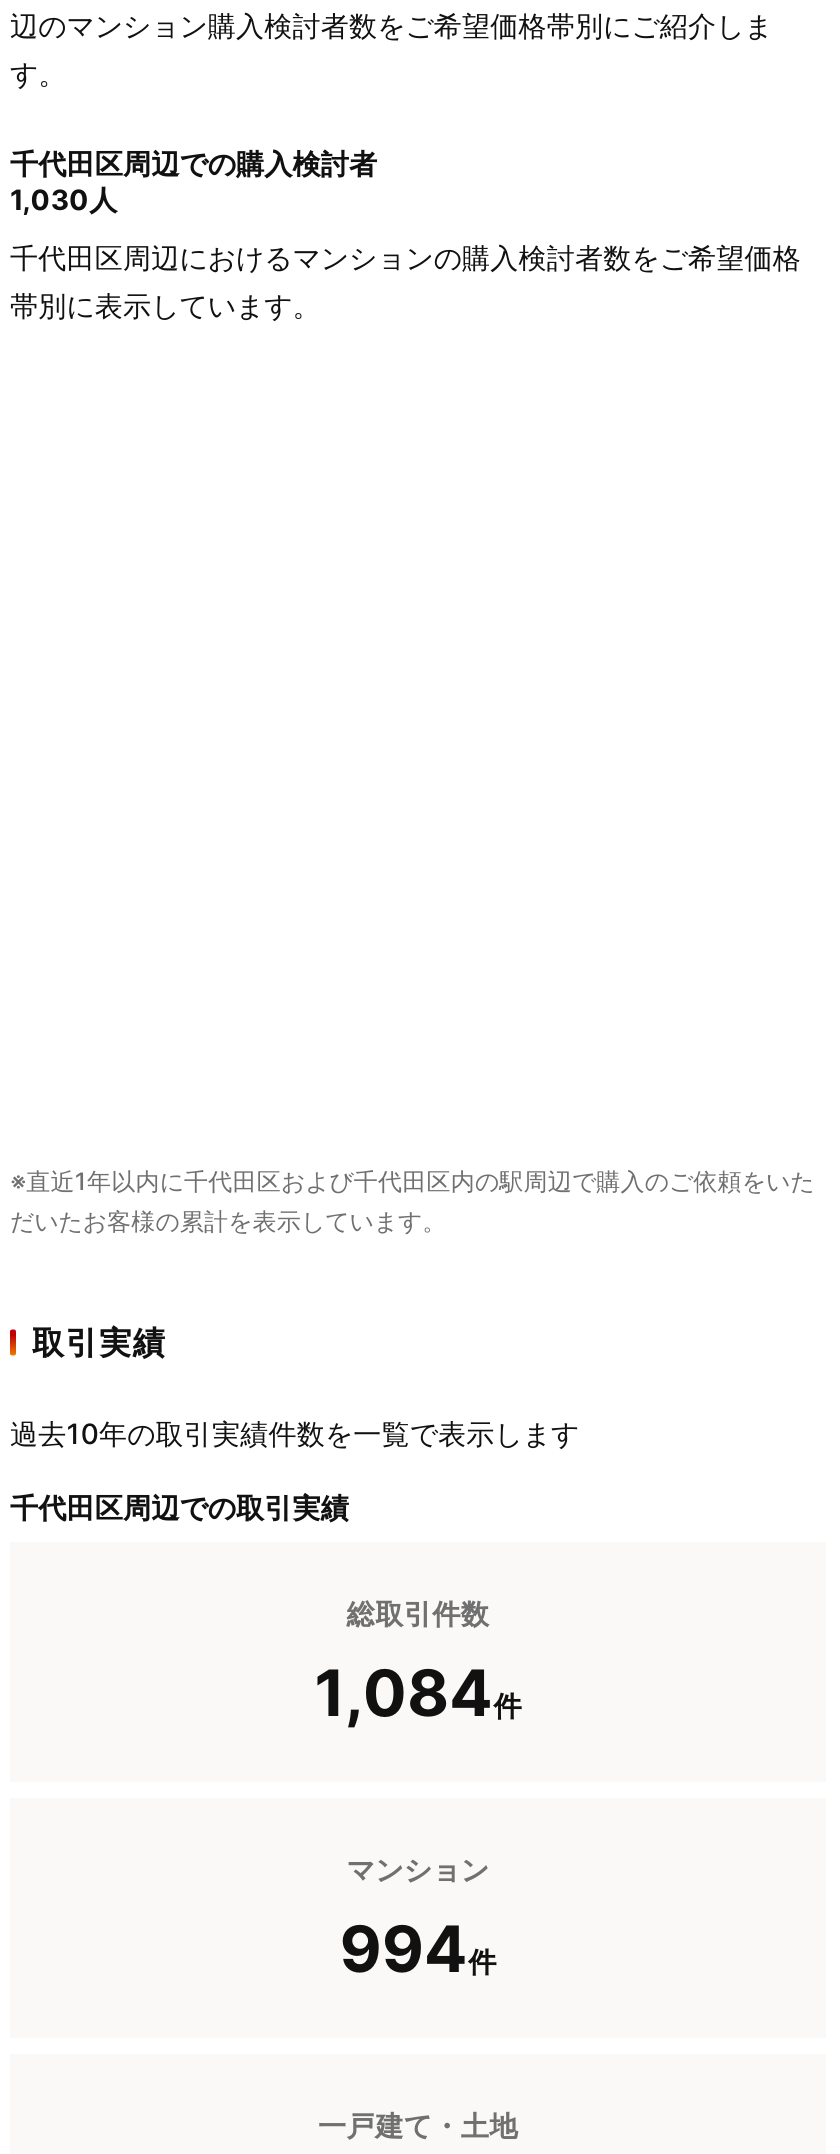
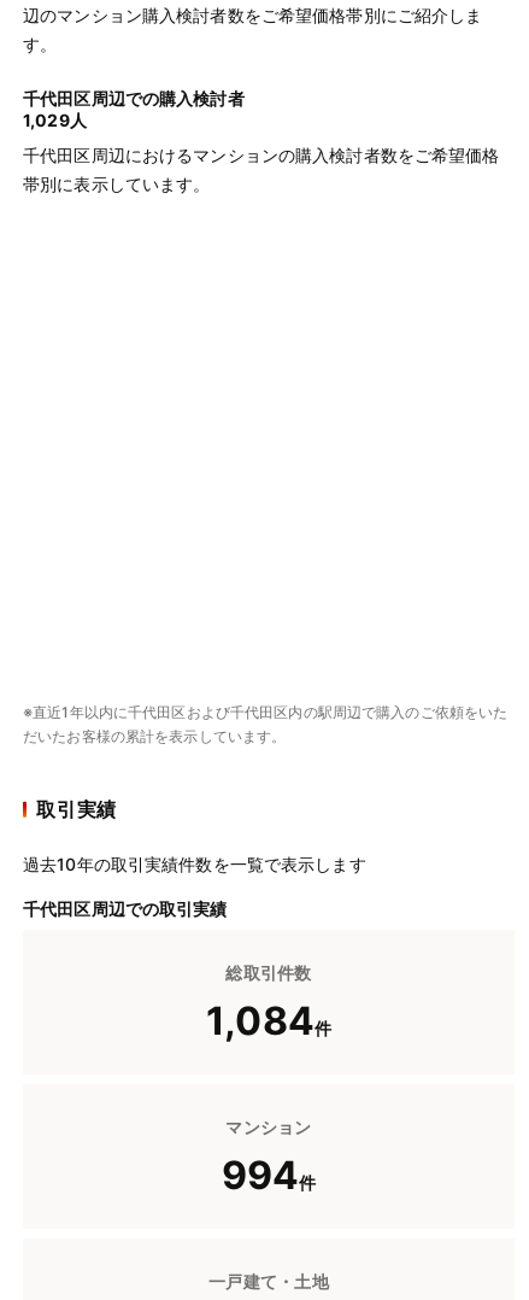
- 1,030人
+ 1,029人
